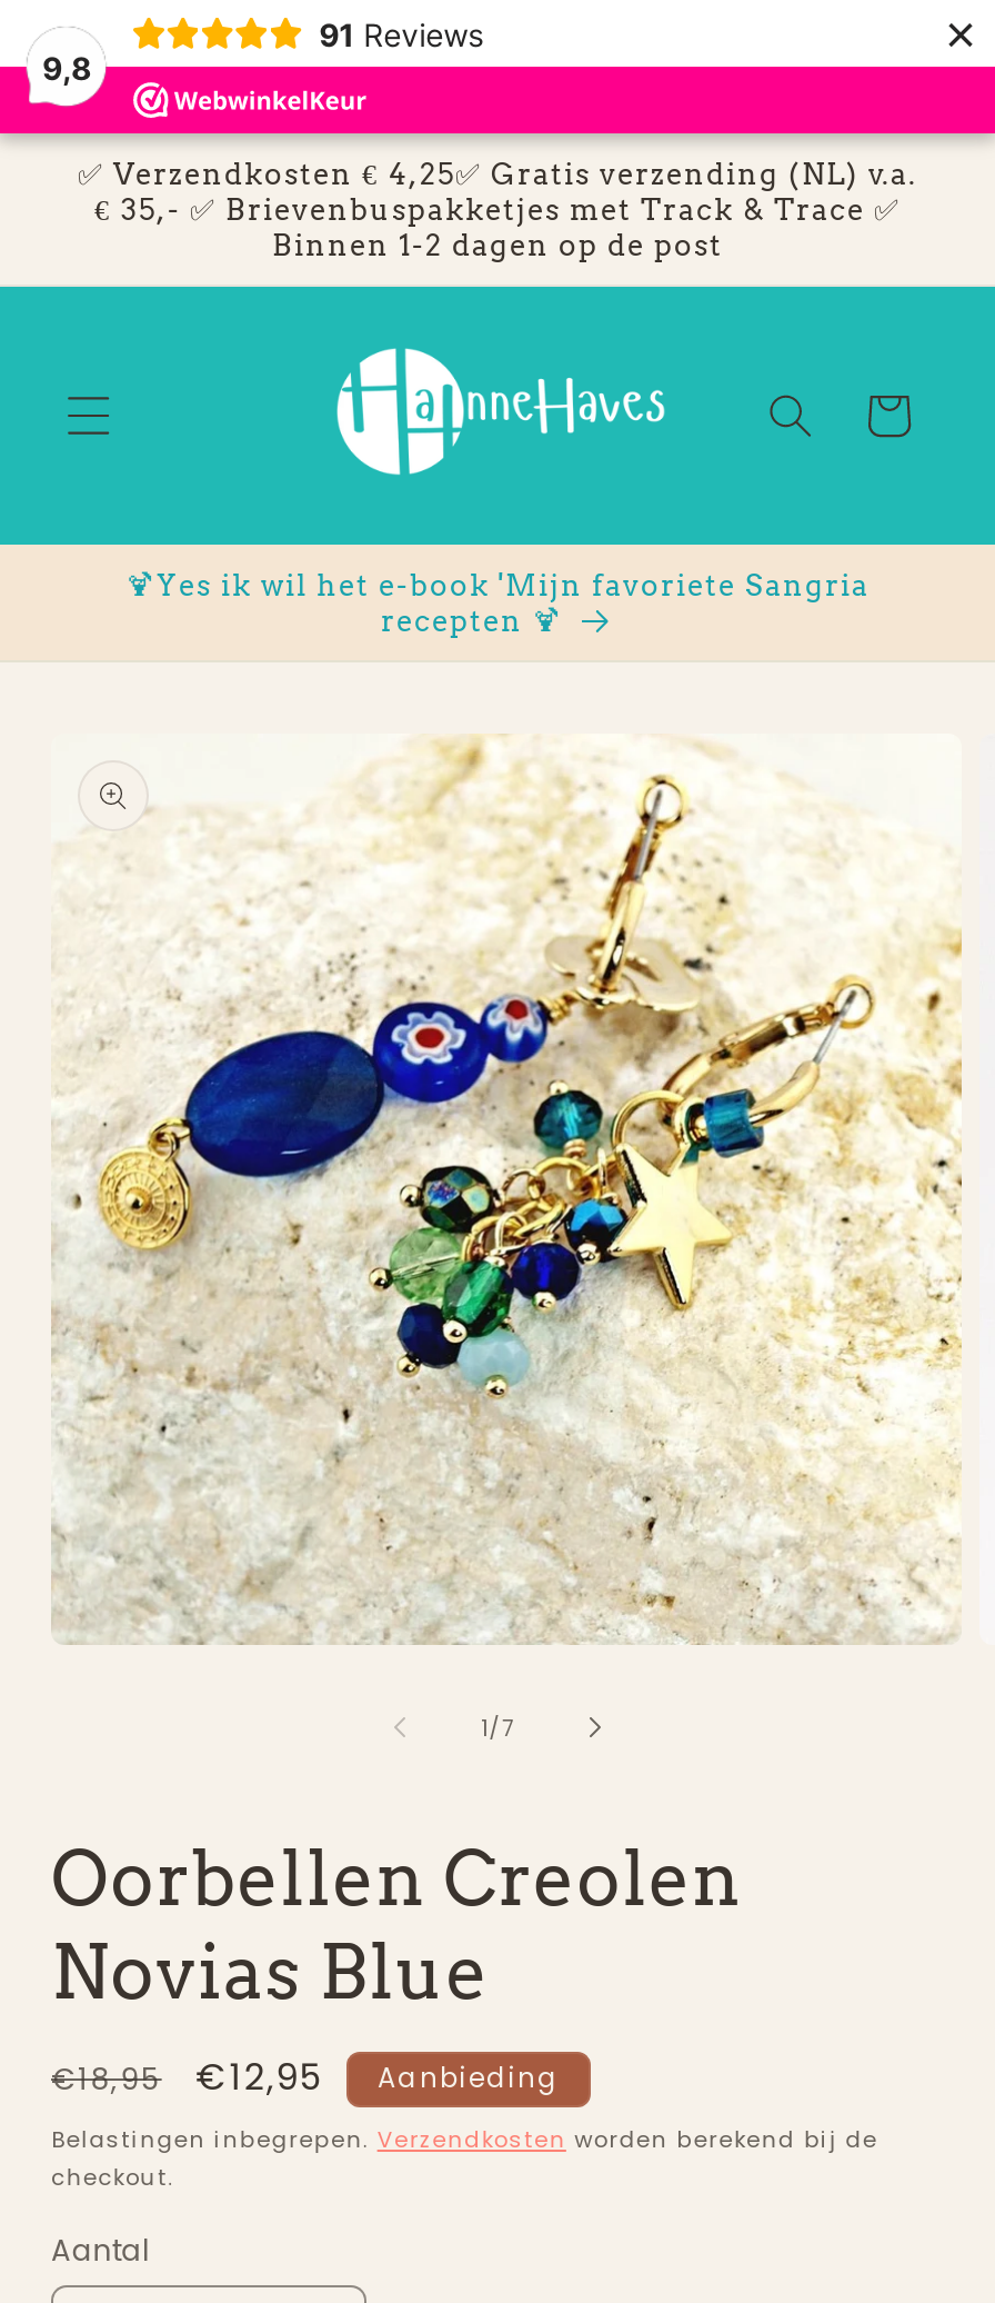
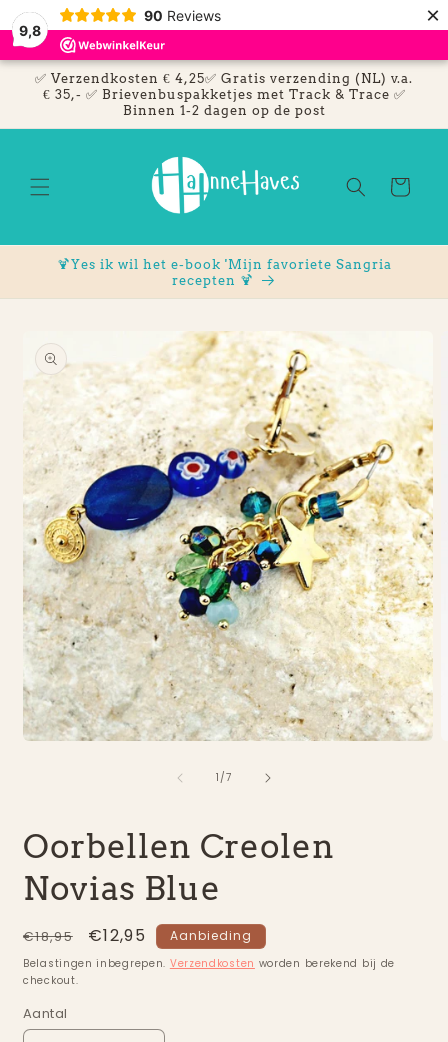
- 91 Reviews
+ 90 Reviews
